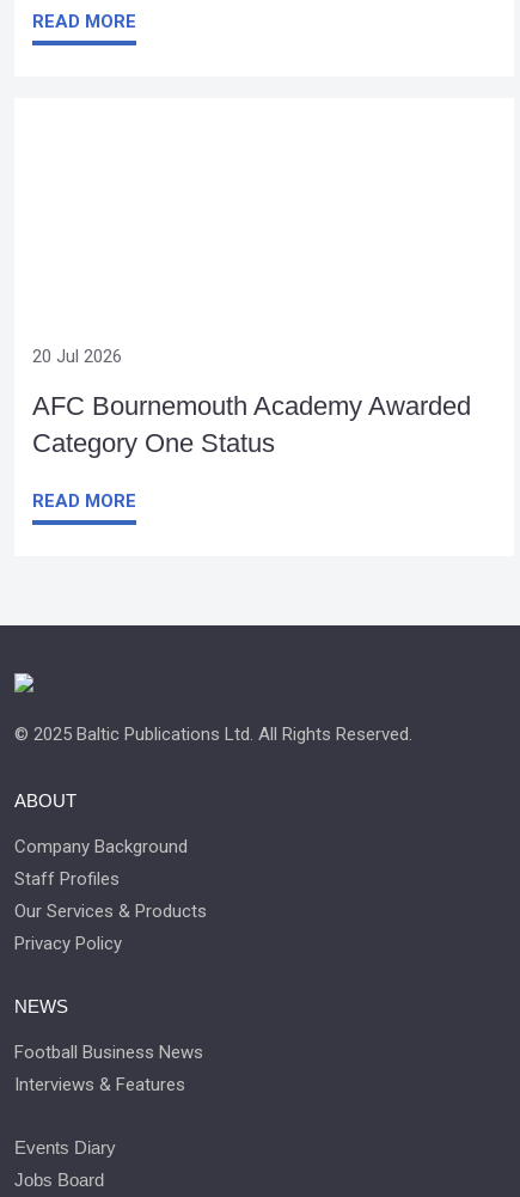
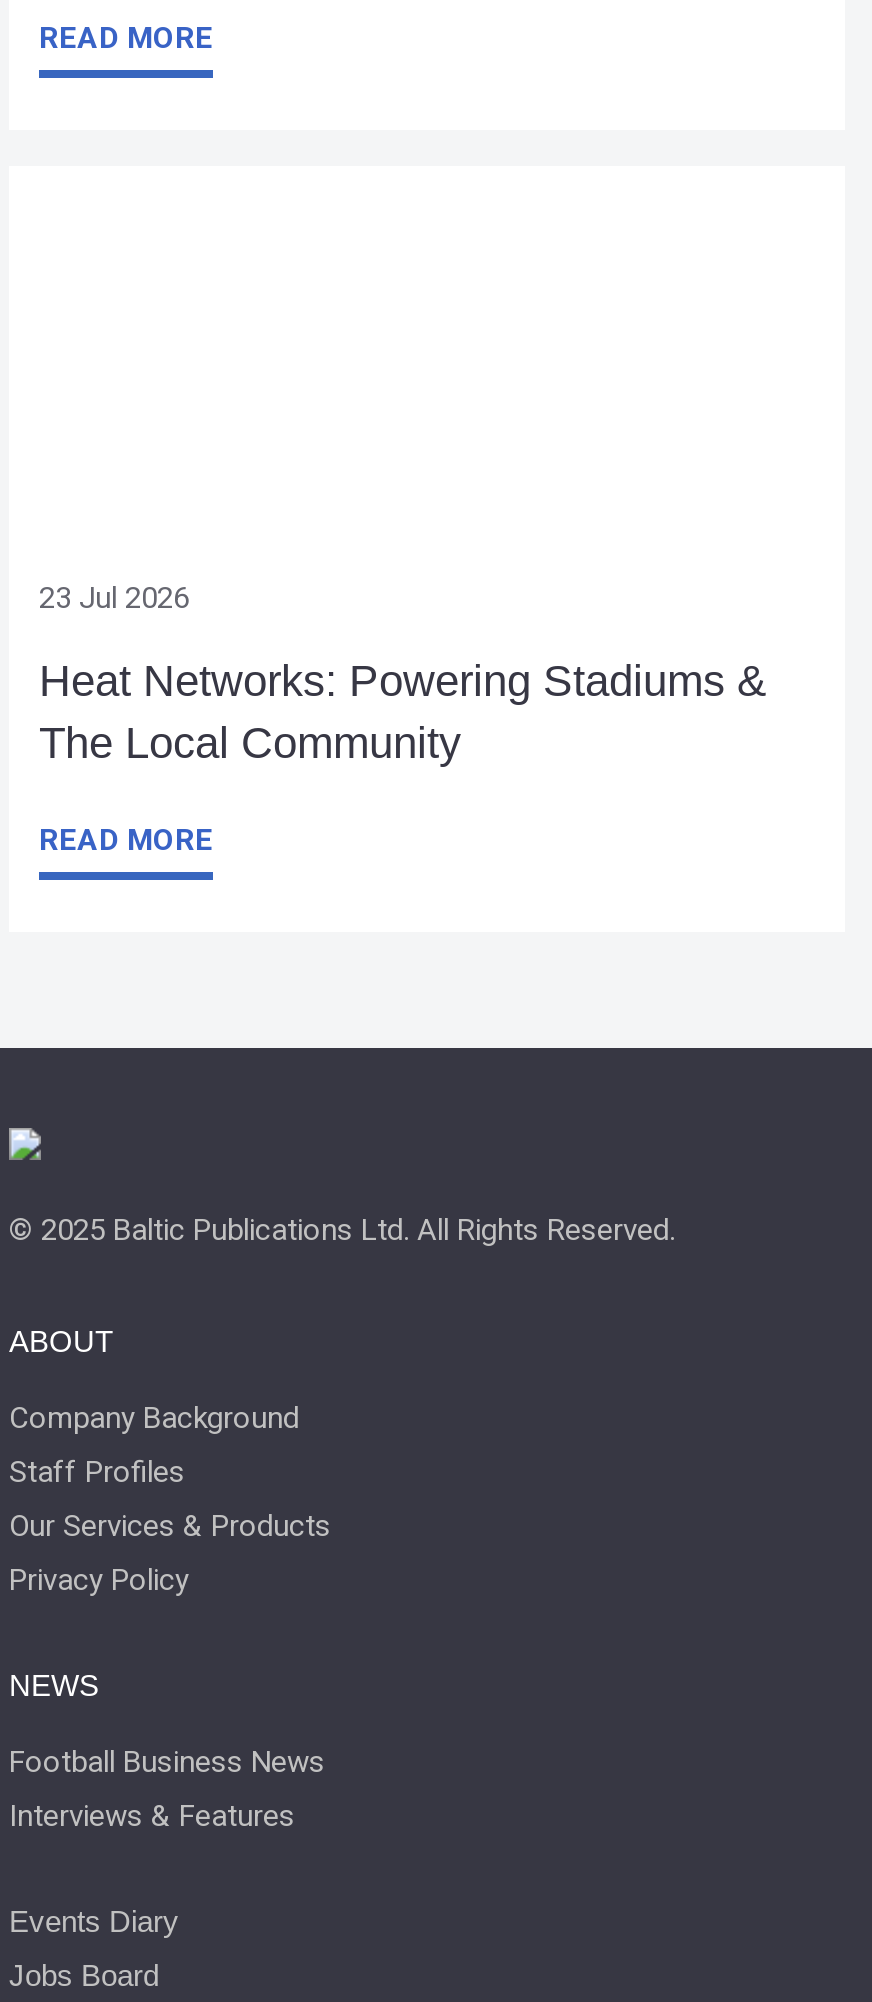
- 20 Jul 2026
+ 23 Jul 2026

- AFC Bournemouth Academy Awarded
- Category One Status
+ Heat Networks: Powering Stadiums &
+ The Local Community
